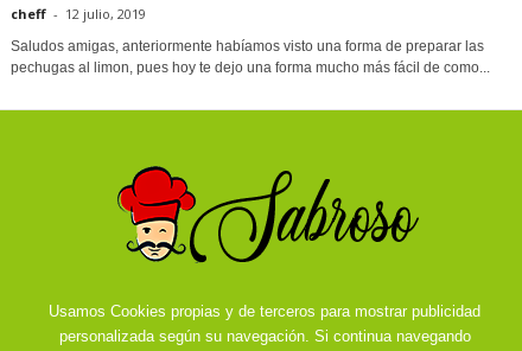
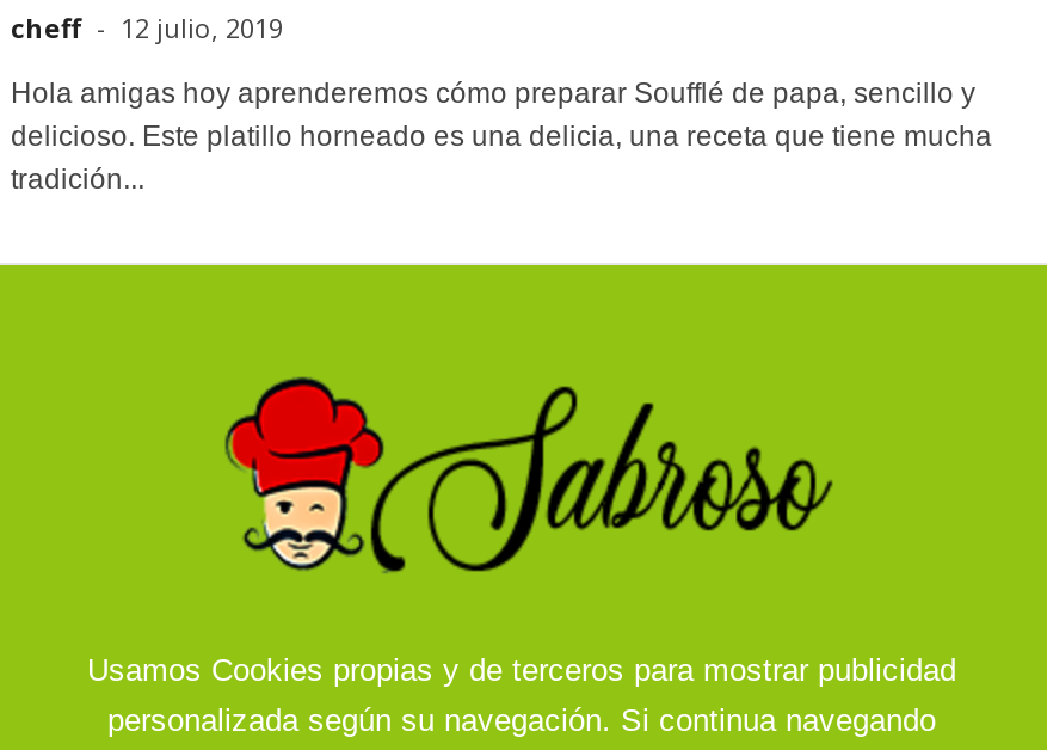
- Saludos amigas, anteriormente habíamos visto una forma de preparar las
- pechugas al limon, pues hoy te dejo una forma mucho más fácil de como...
+ Hola amigas hoy aprenderemos cómo preparar Soufflé de papa, sencillo y
+ delicioso. Este platillo horneado es una delicia, una receta que tiene mucha
+ tradición...
